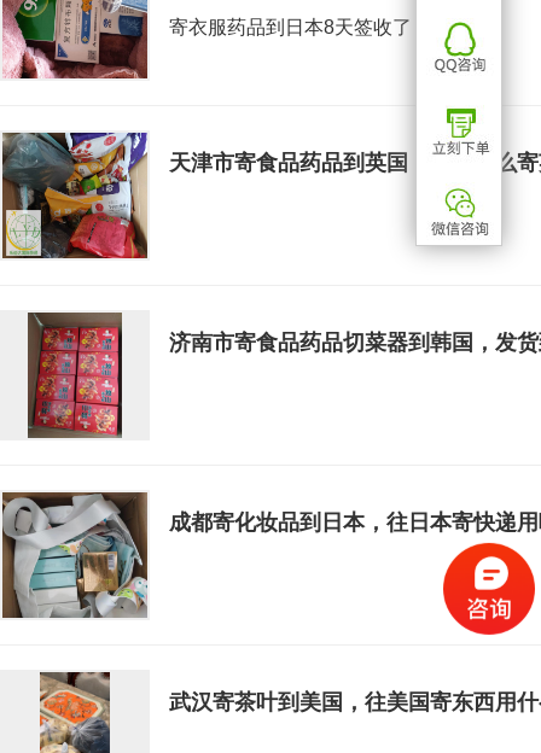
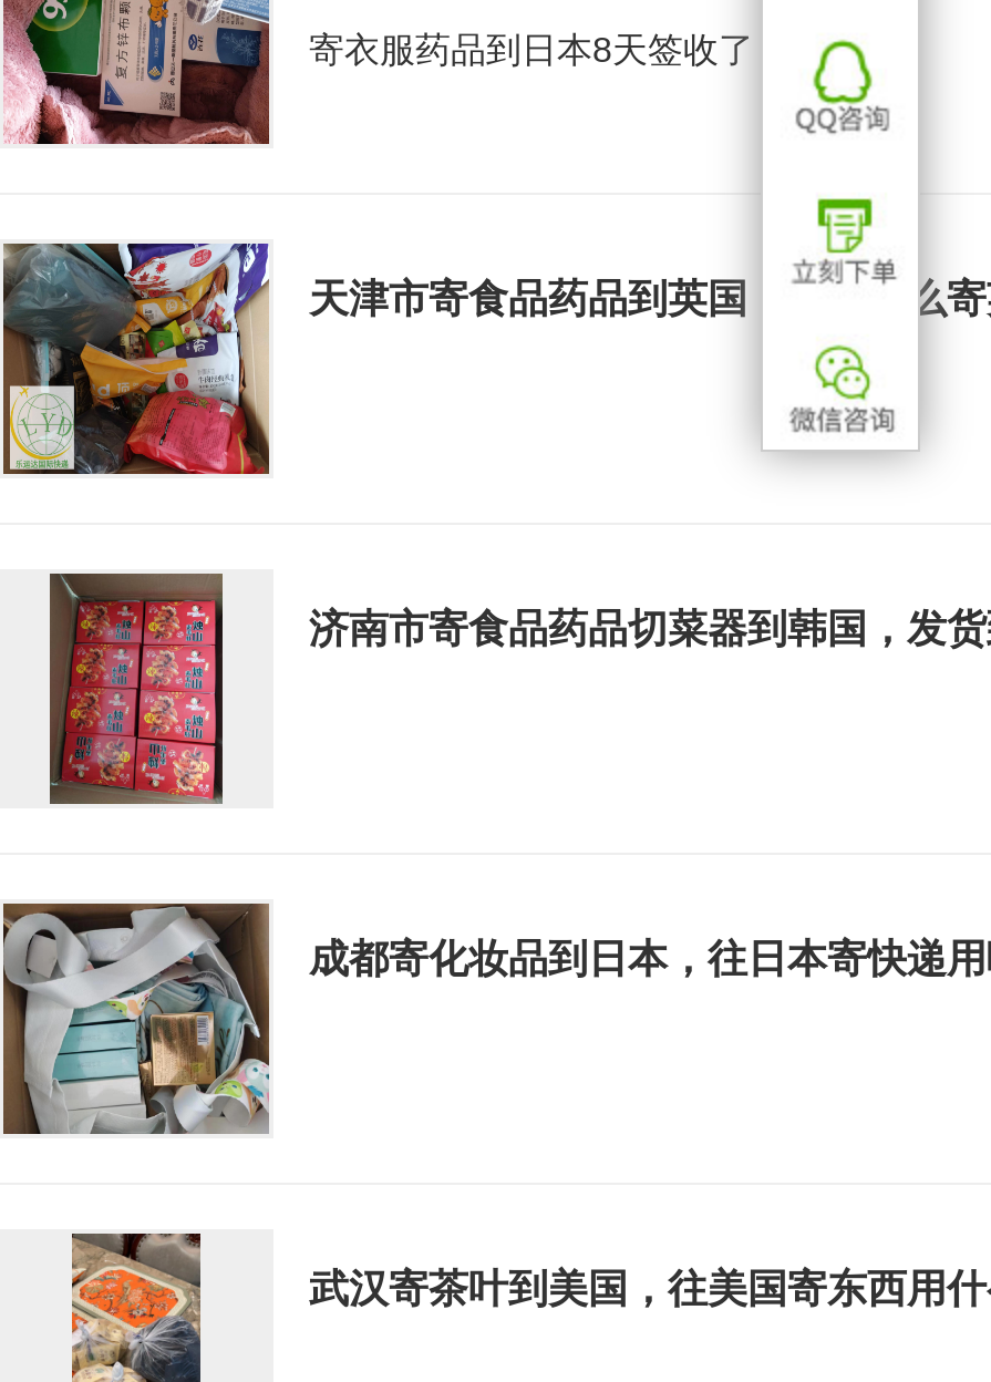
- [image]
